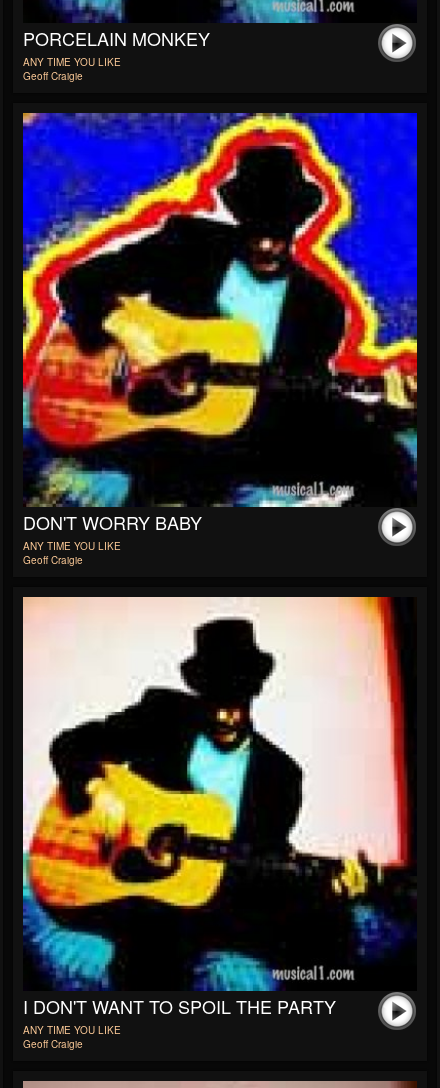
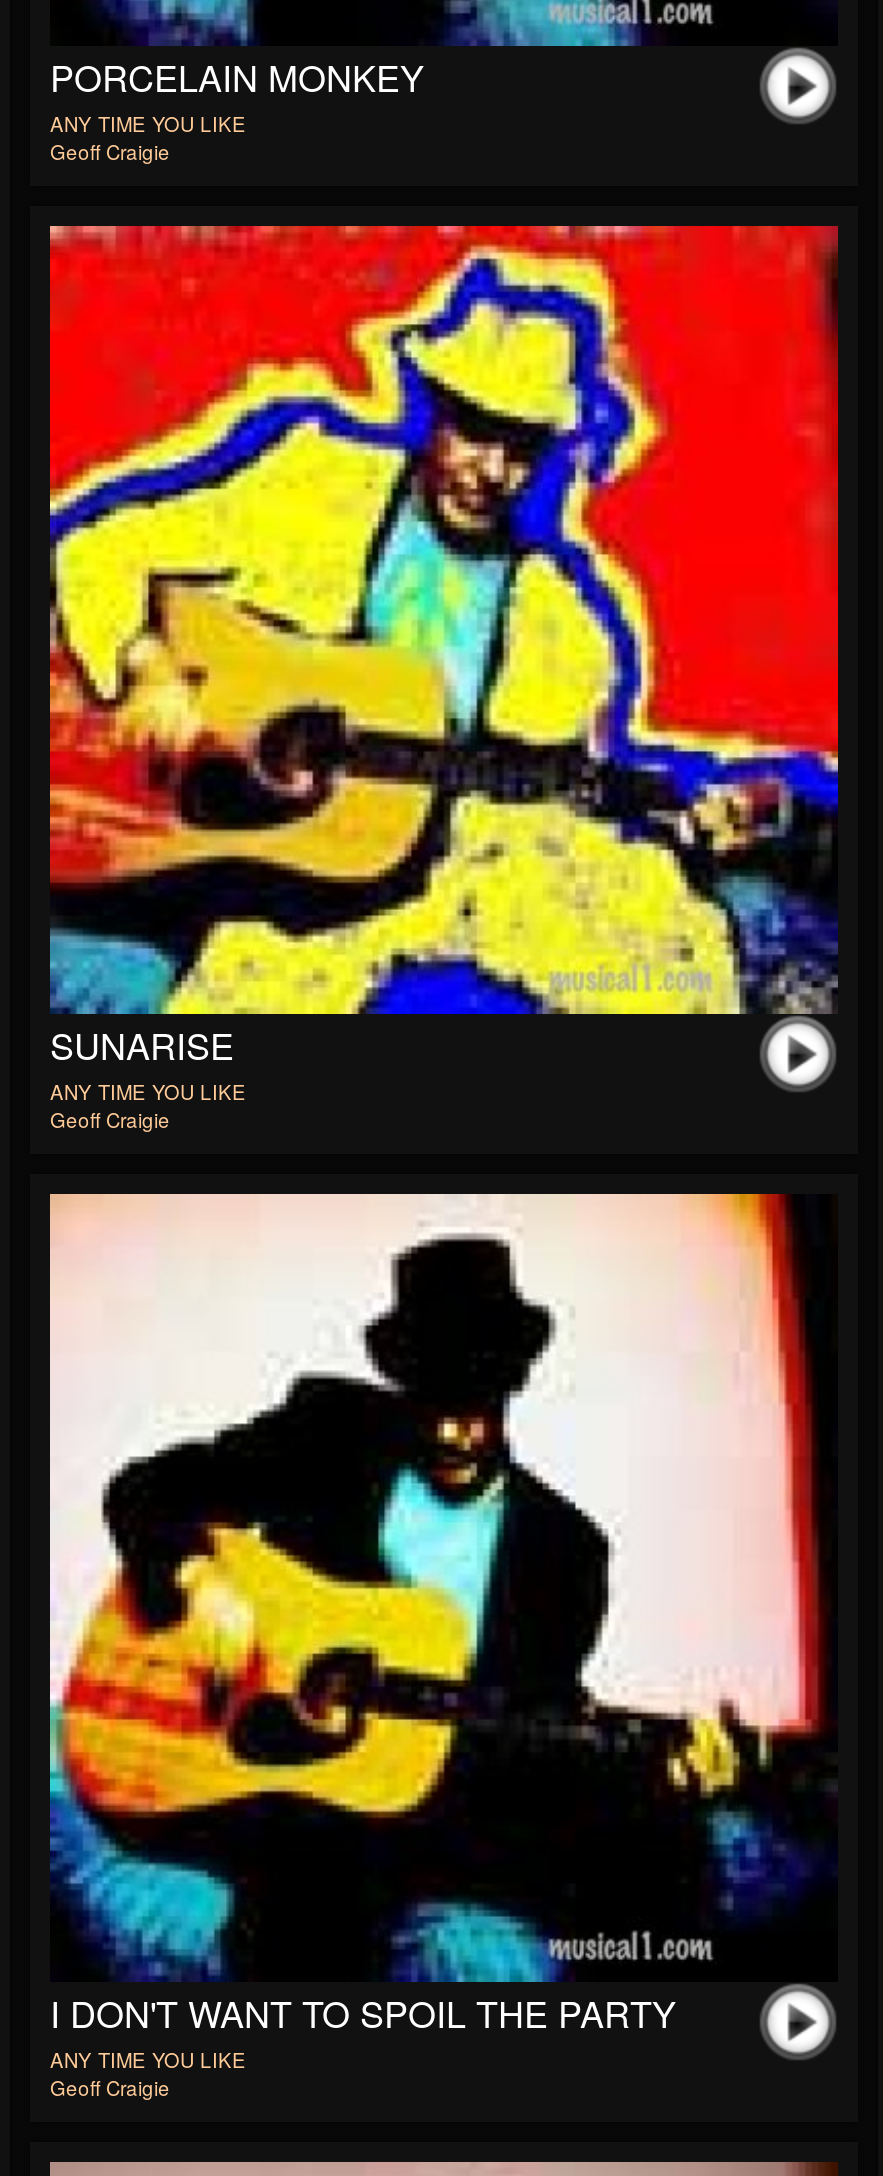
- [image]
- DON'T WORRY BABY
+ [image]
+ SUNARISE
